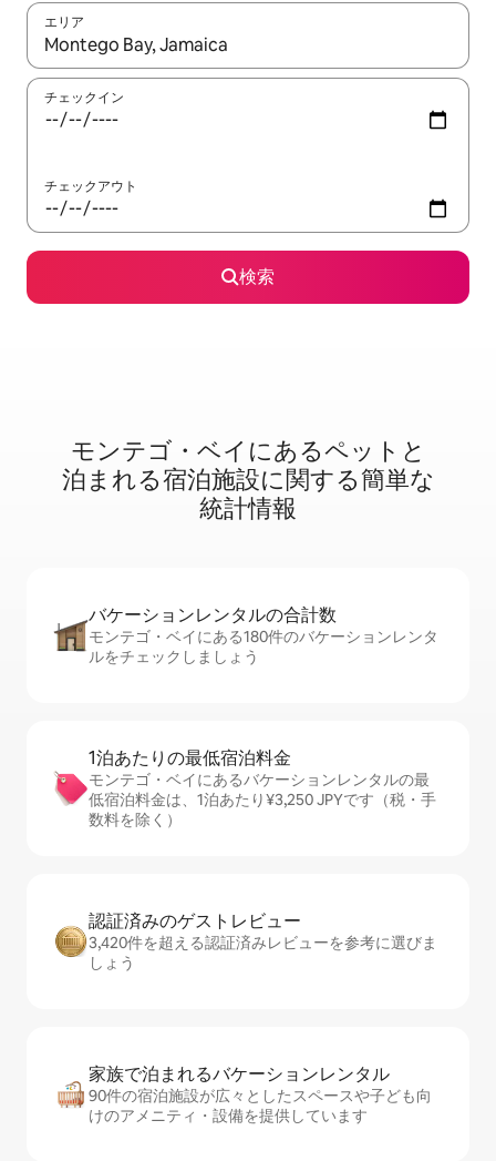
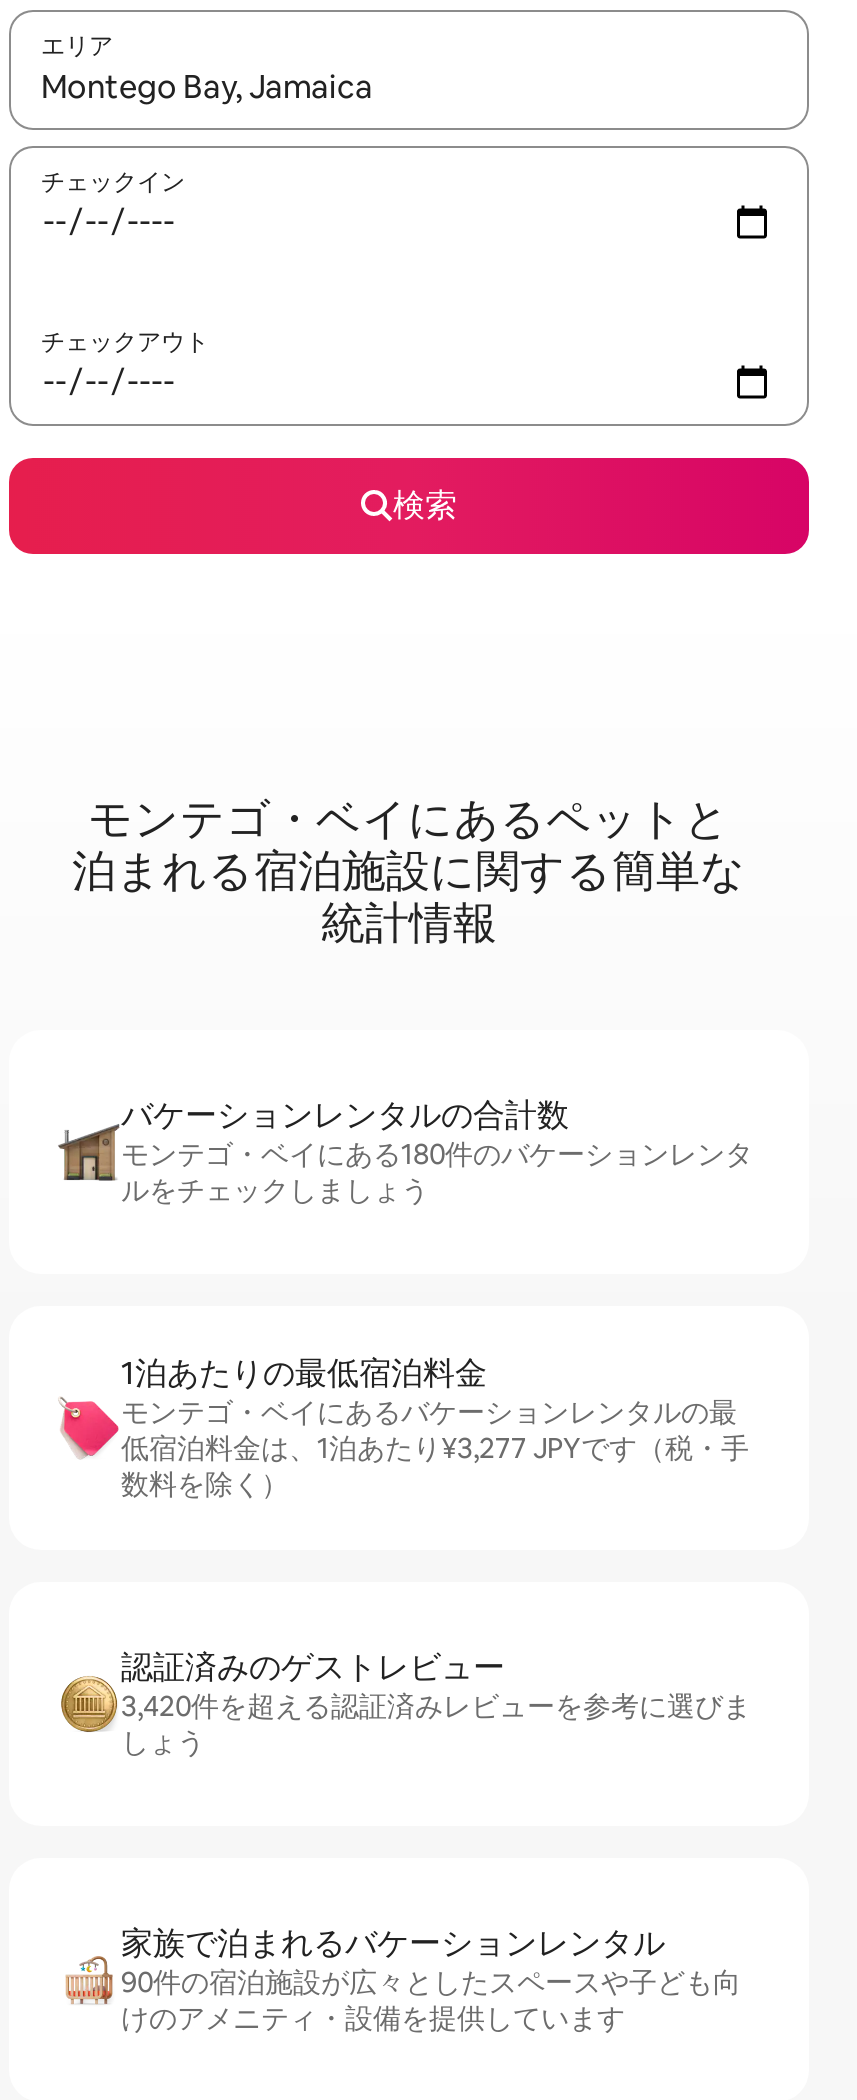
- 低宿泊料金は、1泊あたり¥3,250 JPYです（税・手
+ 低宿泊料金は、1泊あたり¥3,277 JPYです（税・手
